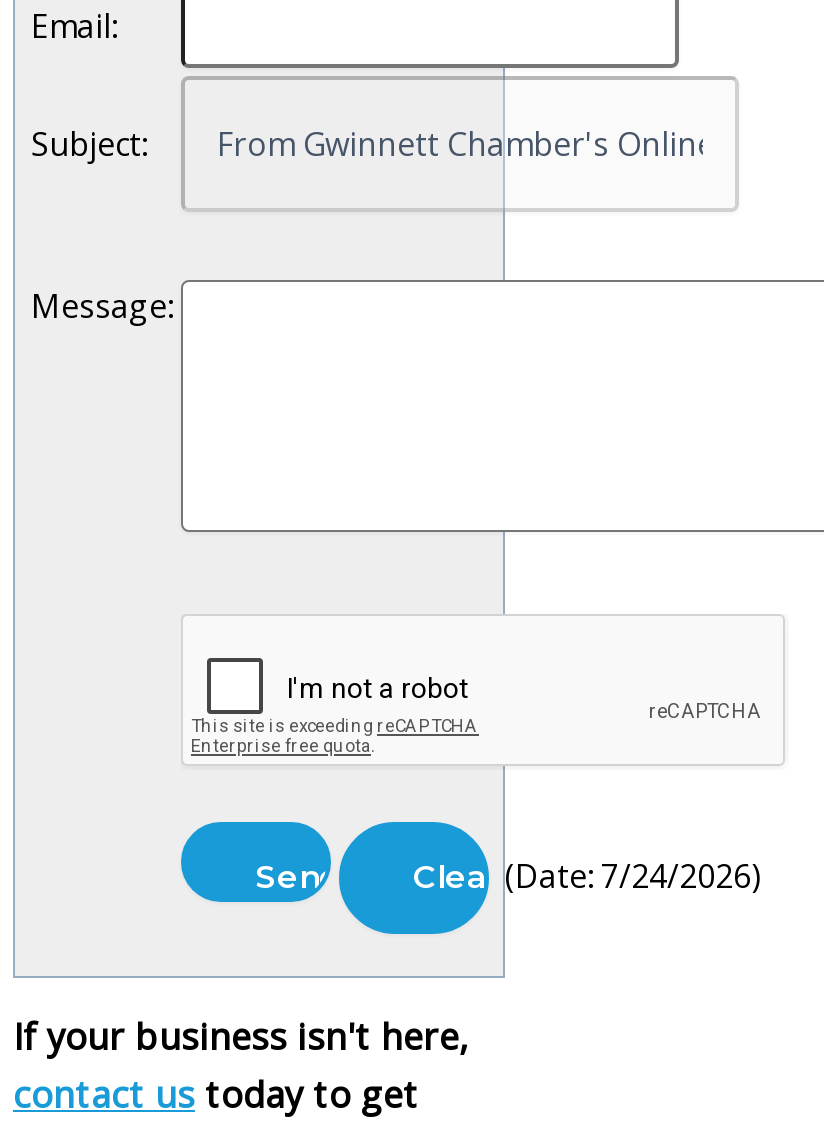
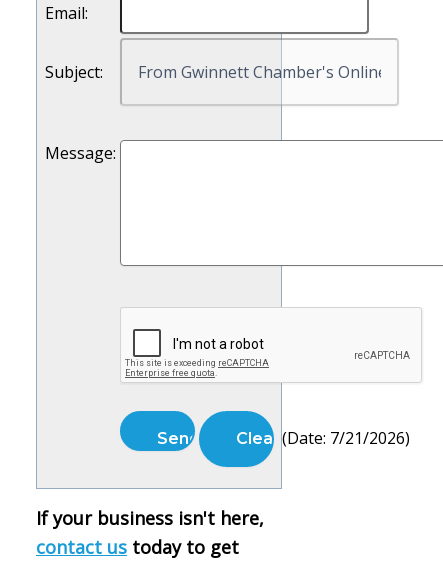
- (Date: 7/24/2026)
+ (Date: 7/21/2026)
